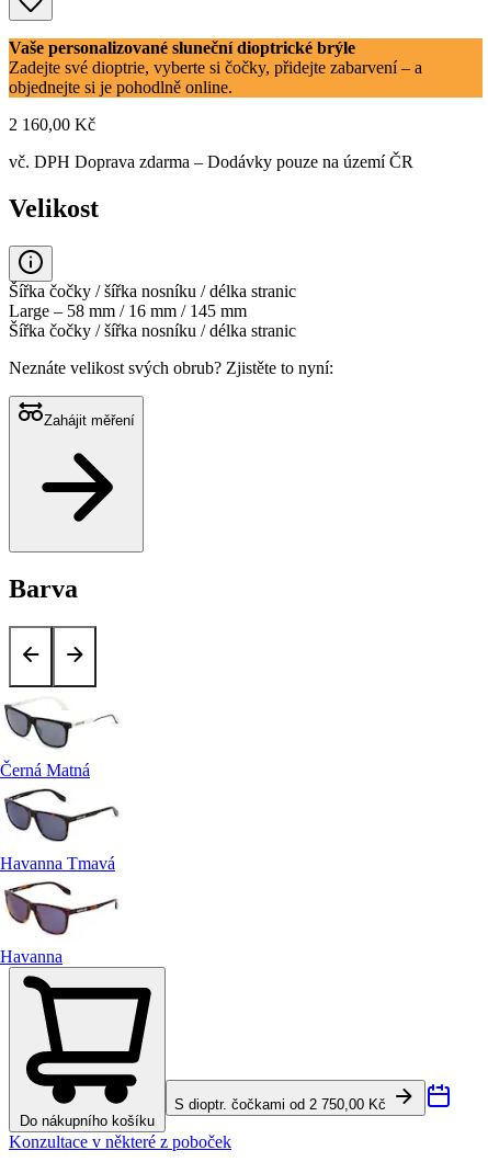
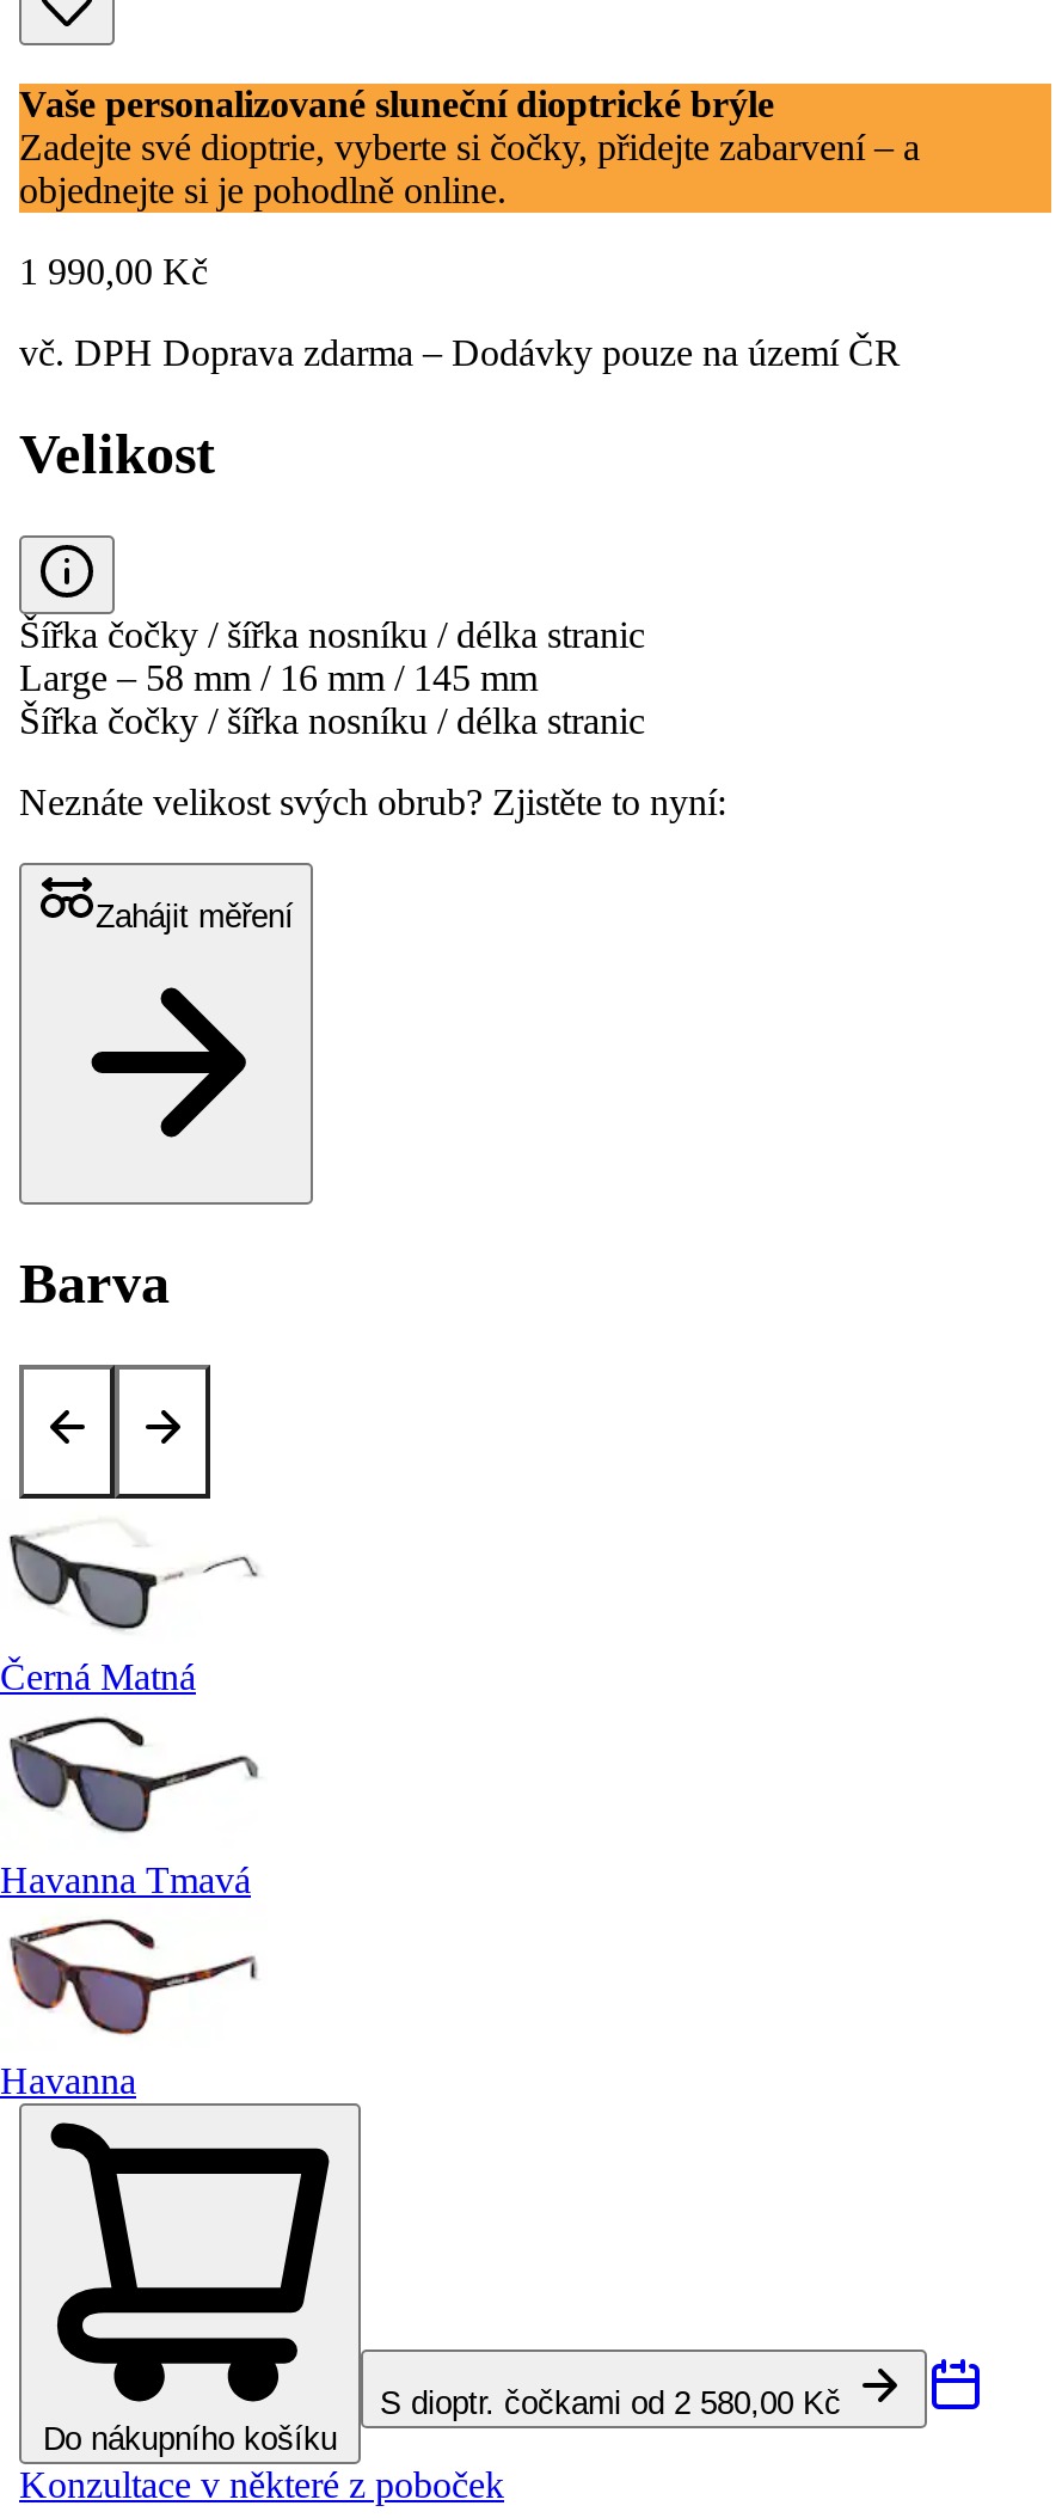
- 2 160,00 Kč
+ 1 990,00 Kč

- S dioptr. čočkami od 2 750,00 Kč
+ S dioptr. čočkami od 2 580,00 Kč
